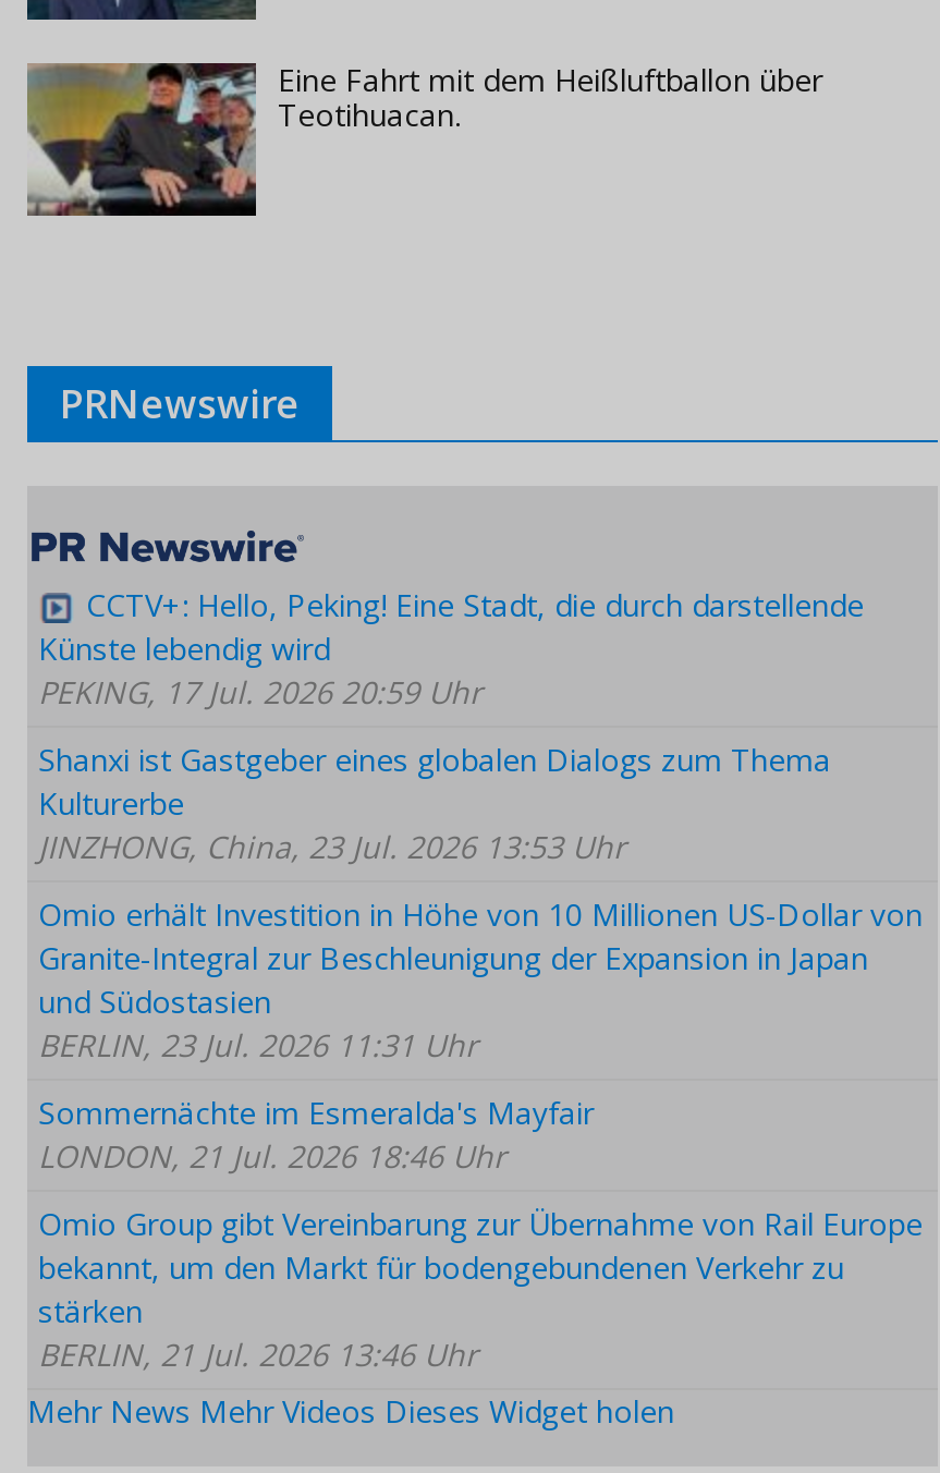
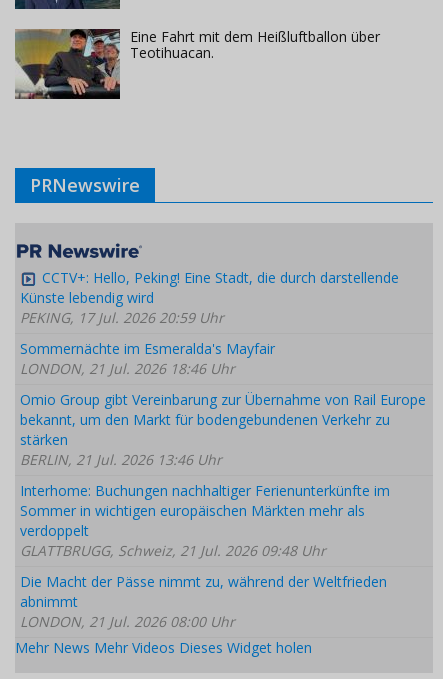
- Shanxi ist Gastgeber eines globalen Dialogs zum Thema
- Kulturerbe
- JINZHONG, China, 23 Jul. 2026 13:53 Uhr
- Omio erhält Investition in Höhe von 10 Millionen US-Dollar von
- Granite-Integral zur Beschleunigung der Expansion in Japan
- und Südostasien
- BERLIN, 23 Jul. 2026 11:31 Uhr

moved up: Sommernächte im Esmeralda's Mayfair | LONDON, 21 Jul. 2026 18:46 Uhr | Omio Group gibt Vereinbarung zur Übernahme von Rail Europe | bekannt, um den Markt für bodengebundenen Verkehr zu | stärken | BERLIN, 21 Jul. 2026 13:46 Uhr

+ Interhome: Buchungen nachhaltiger Ferienunterkünfte im
+ Sommer in wichtigen europäischen Märkten mehr als
+ verdoppelt
+ GLATTBRUGG, Schweiz, 21 Jul. 2026 09:48 Uhr
+ Die Macht der Pässe nimmt zu, während der Weltfrieden
+ abnimmt
+ LONDON, 21 Jul. 2026 08:00 Uhr
